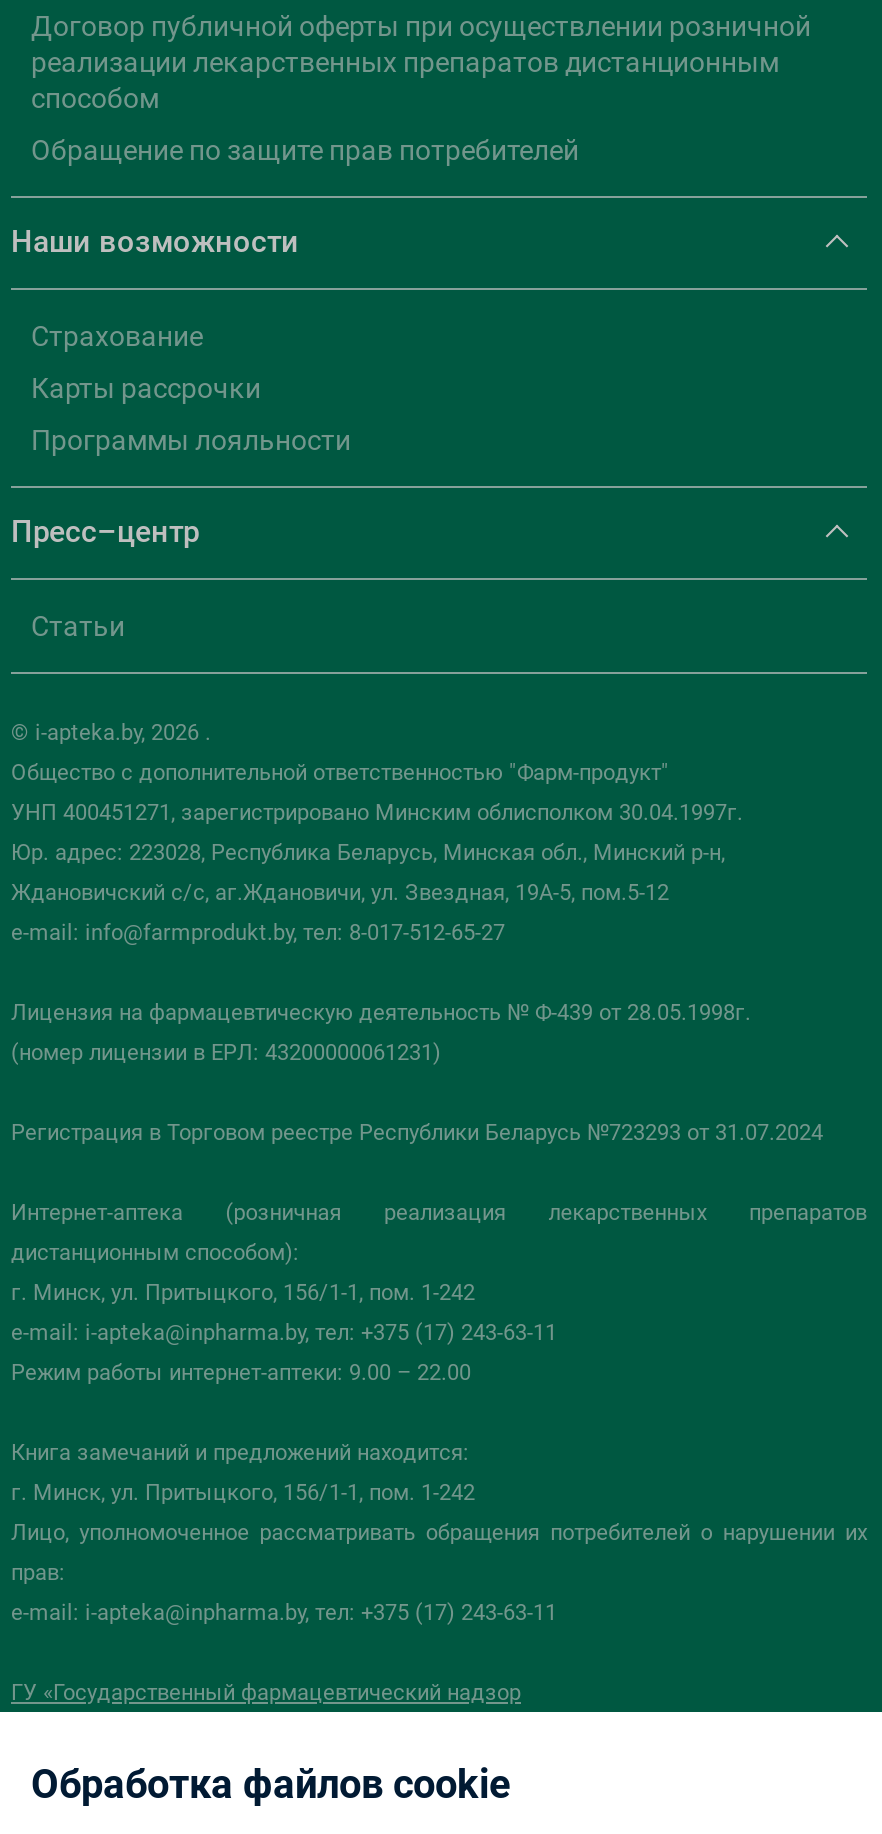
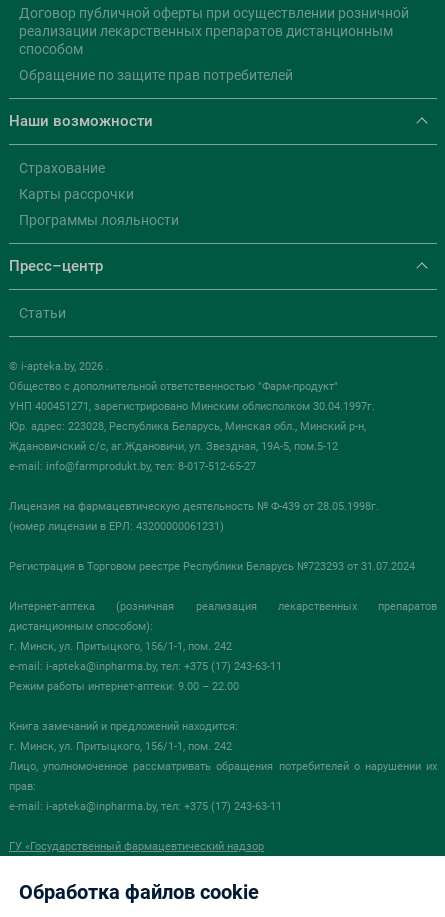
- г. Минск, ул. Притыцкого, 156/1-1, пом. 1-242
+ г. Минск, ул. Притыцкого, 156/1-1, пом. 242

- г. Минск, ул. Притыцкого, 156/1-1, пом. 1-242
+ г. Минск, ул. Притыцкого, 156/1-1, пом. 242
